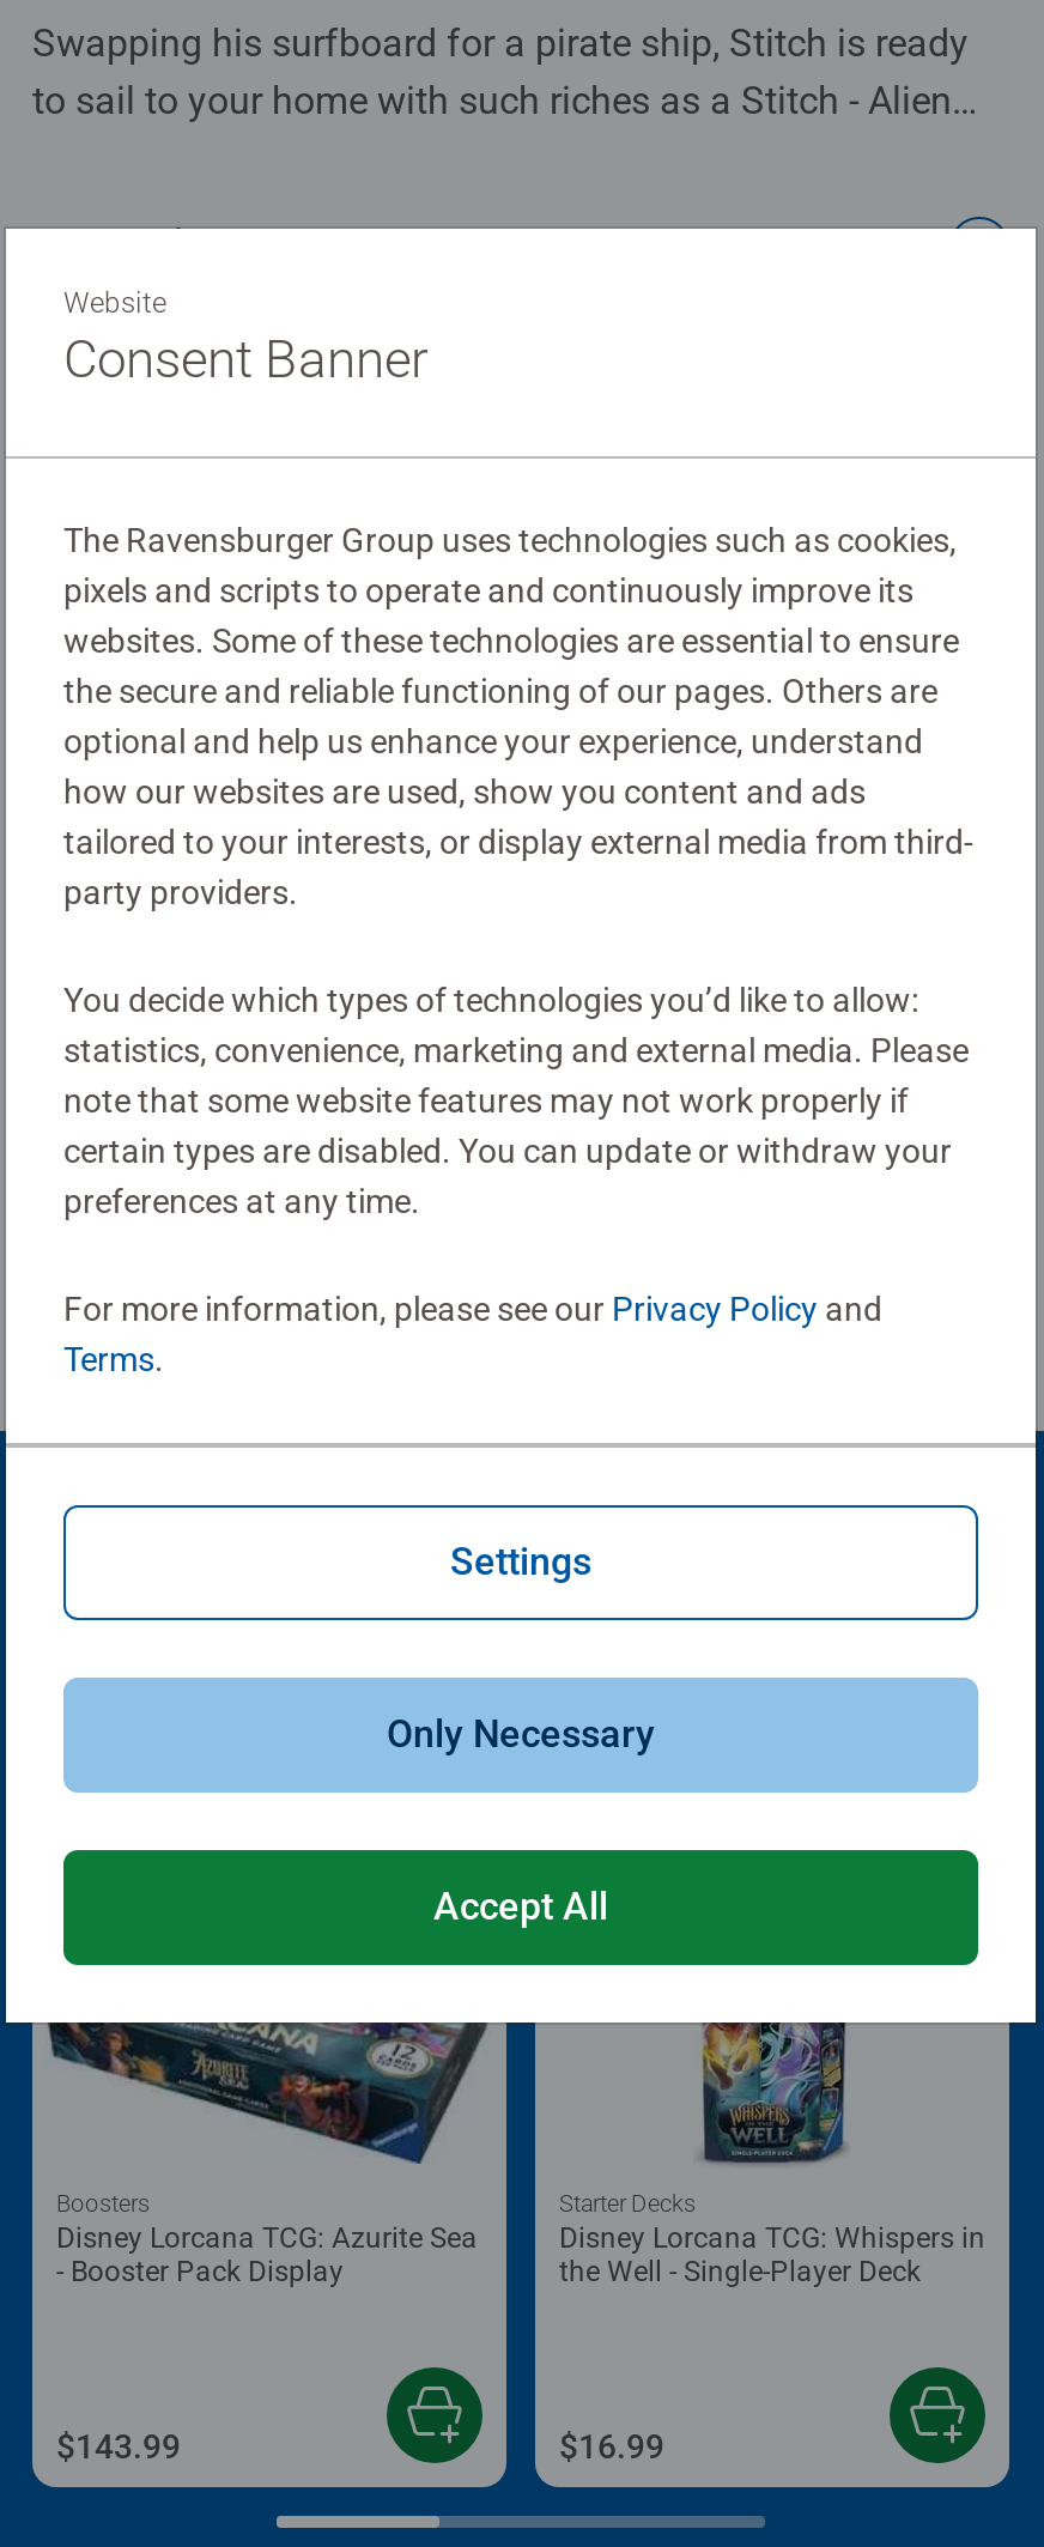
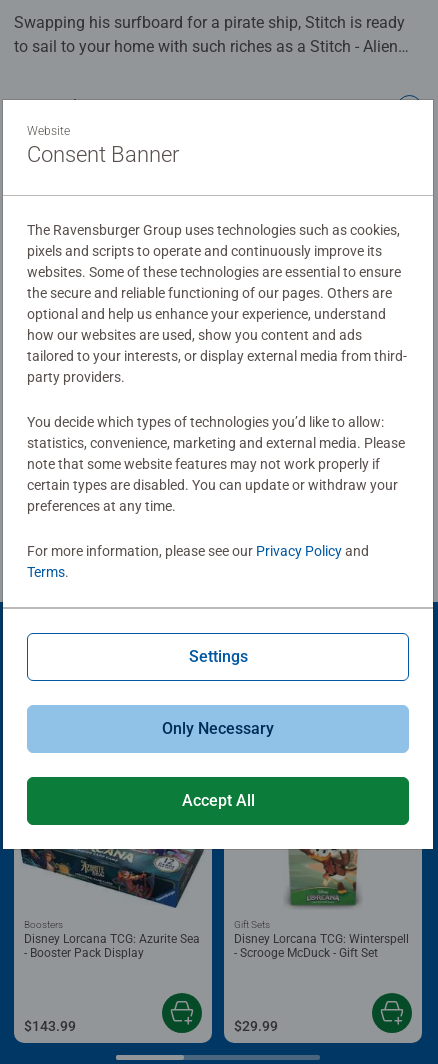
- [image]
- Disney Lorcana TCG: Whispers in
- the Well - Single-Player Deck
+ [image]
+ Disney Lorcana TCG: Winterspell
+ - Scrooge McDuck - Gift Set

- Starter Decks
+ Gift Sets

- $16.99
+ $29.99
